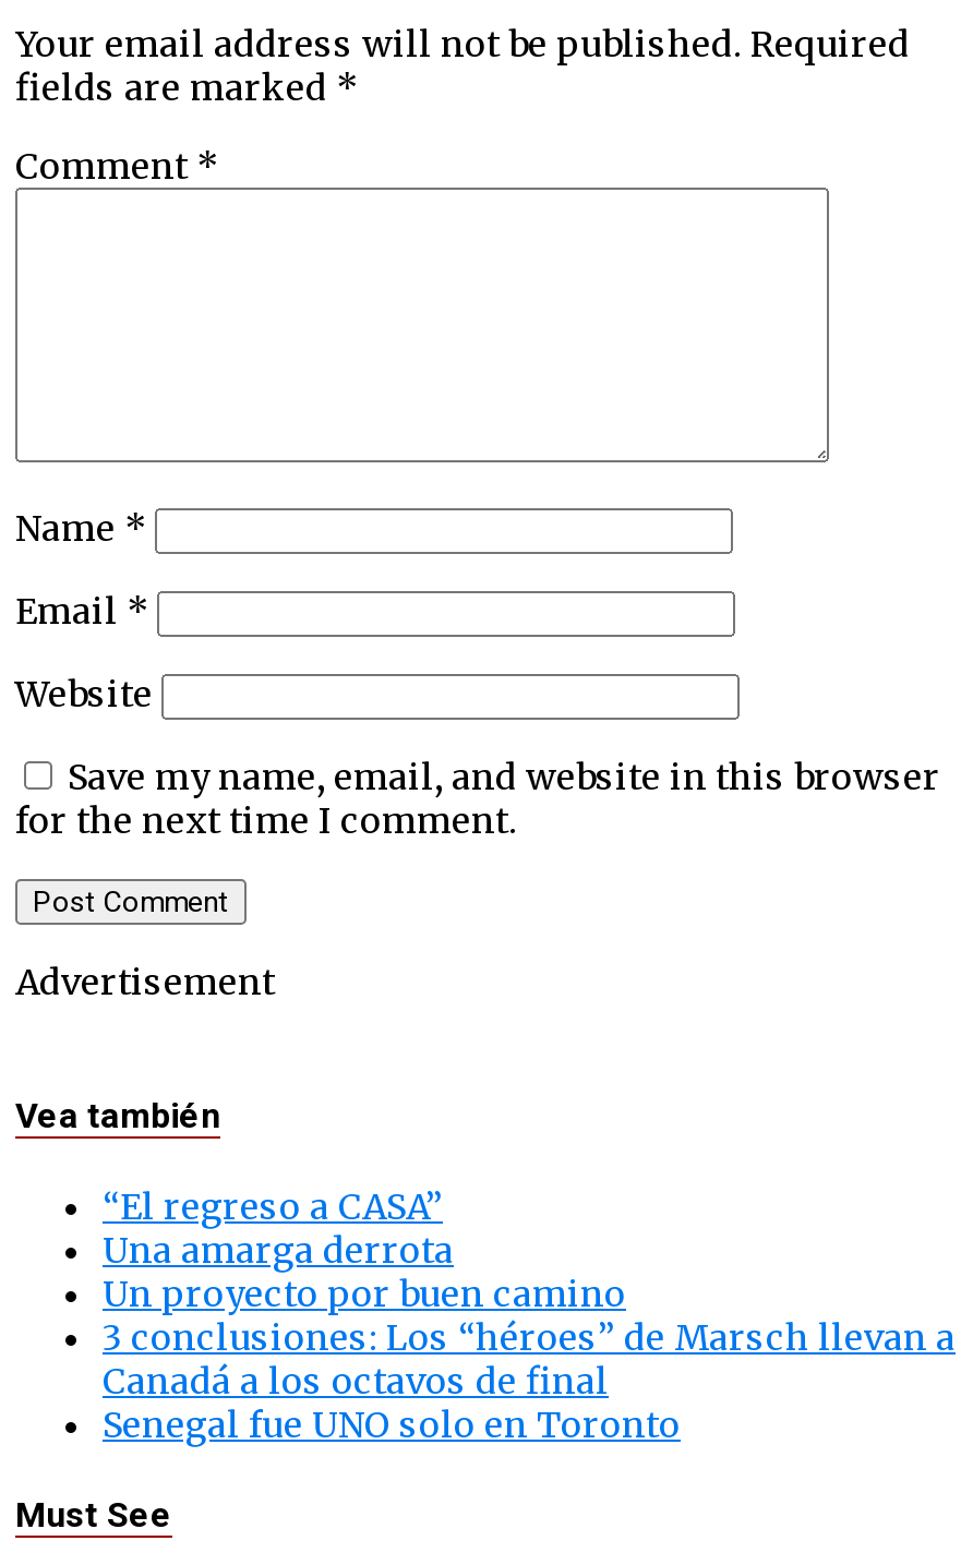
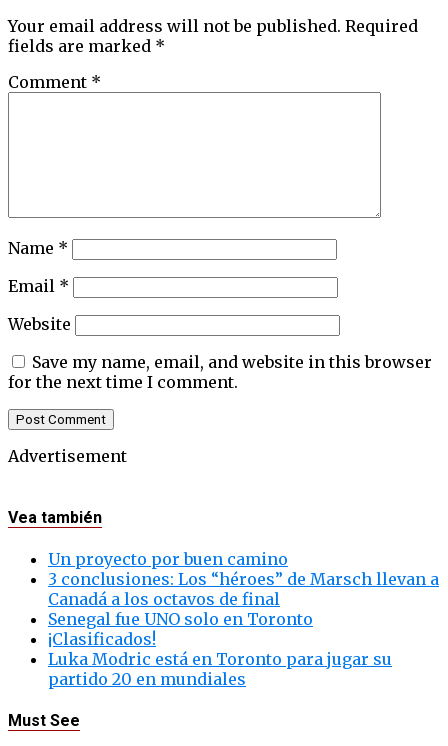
- “El regreso a CASA”
- Una amarga derrota

moved up: Un proyecto por buen camino | 3 conclusiones: Los “héroes” de Marsch llevan a | Canadá a los octavos de final | Senegal fue UNO solo en Toronto

+ ¡Clasificados!
+ Luka Modric está en Toronto para jugar su
+ partido 20 en mundiales
